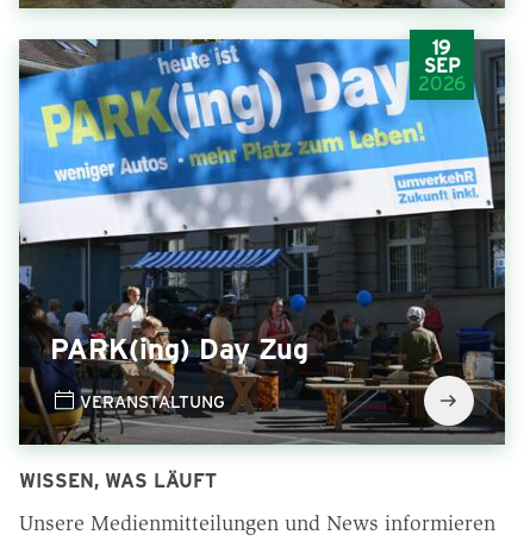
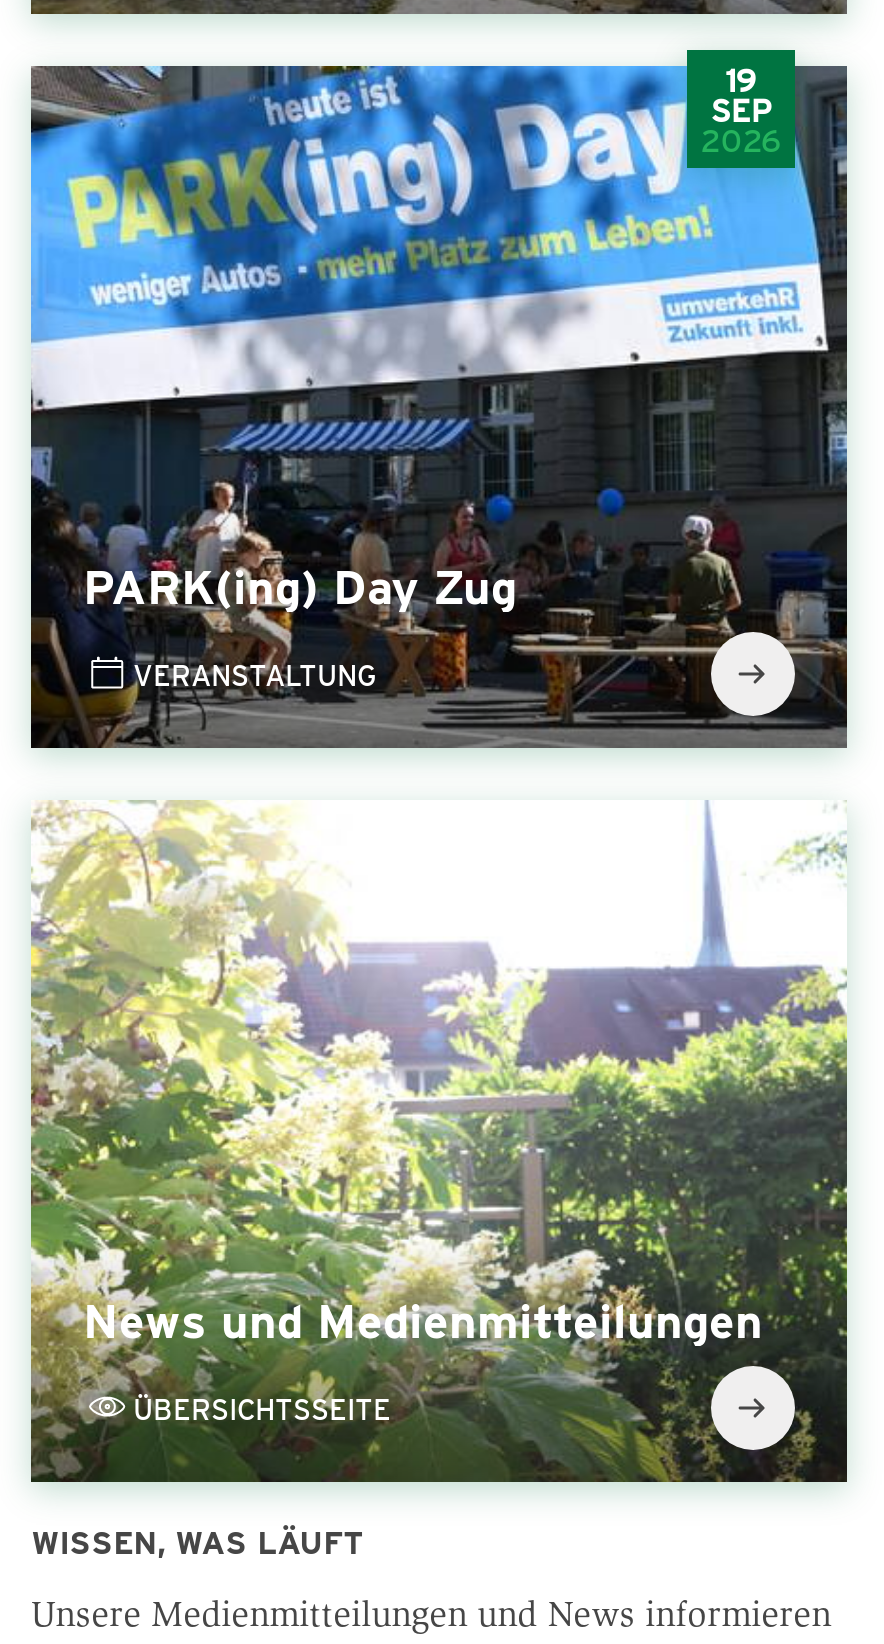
+ [image]
+ News und Medienmitteilungen
+ ÜBERSICHTSSEITE
